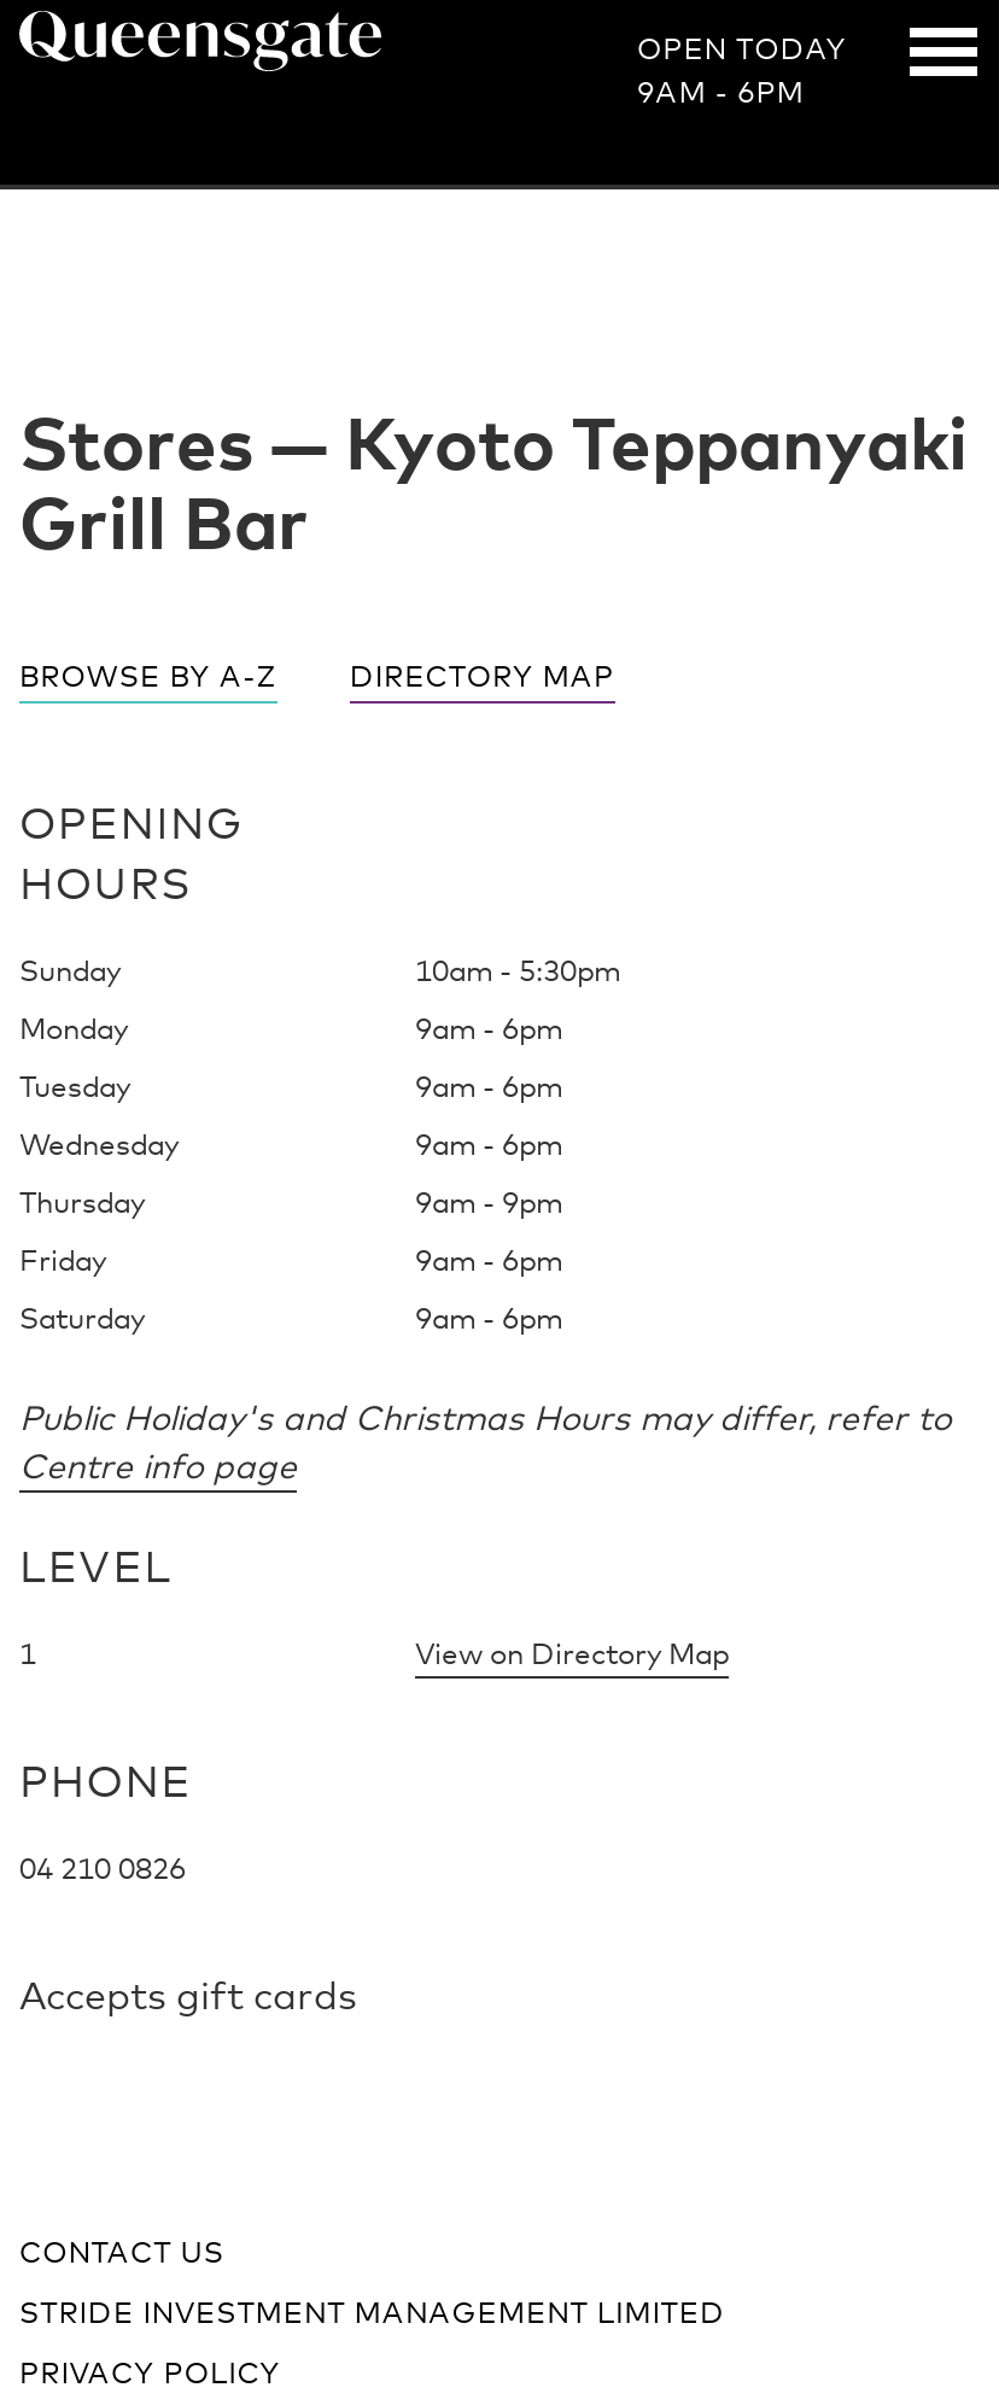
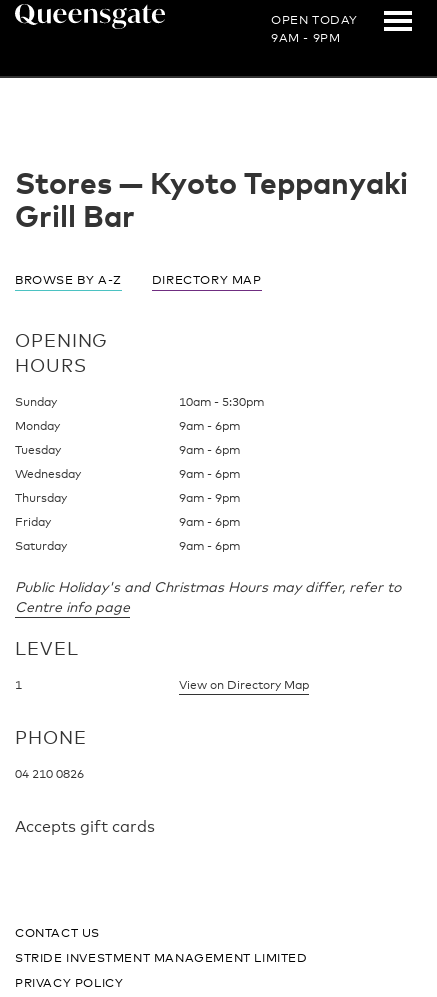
- 9AM - 6PM
+ 9AM - 9PM
